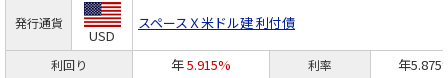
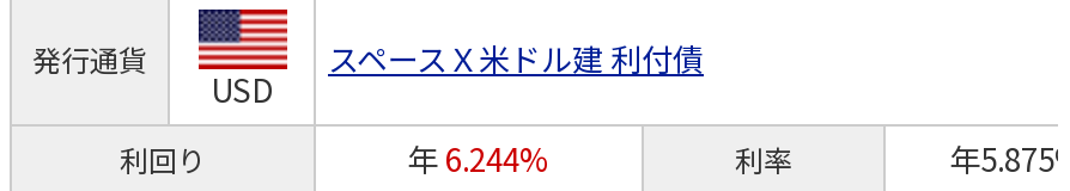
- 年5.915%
+ 年6.244%
